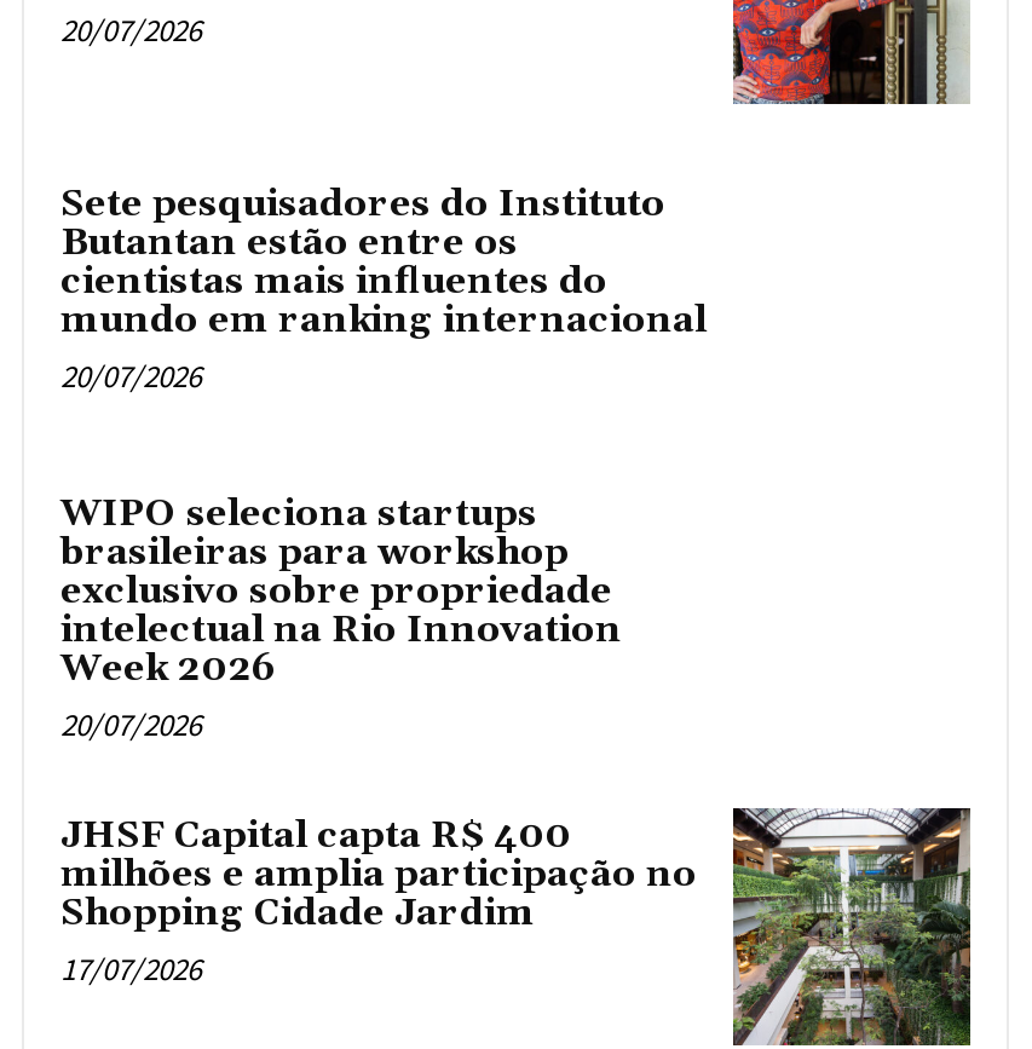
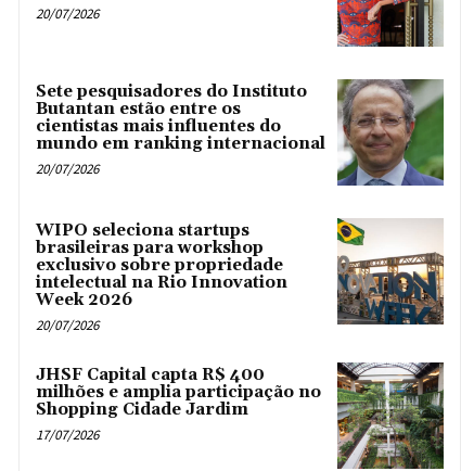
+ [image]

+ [image]
